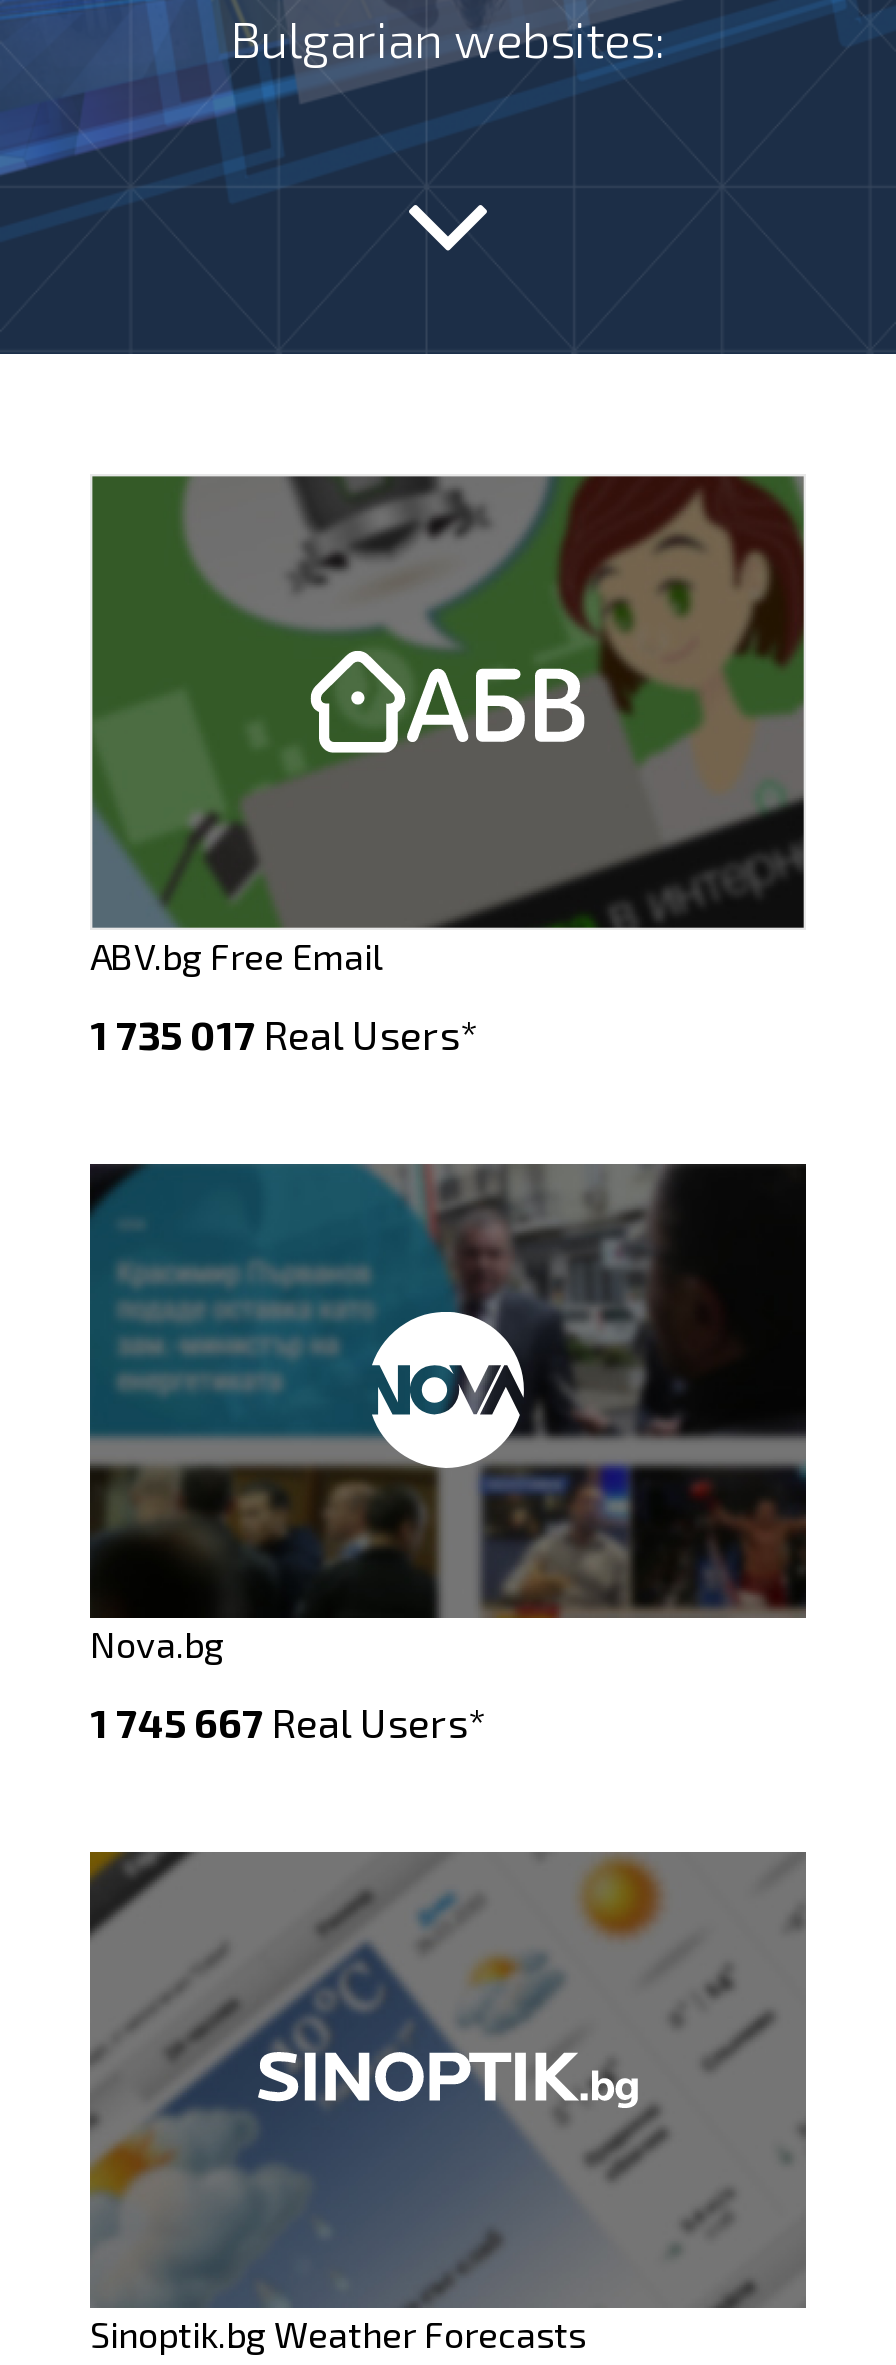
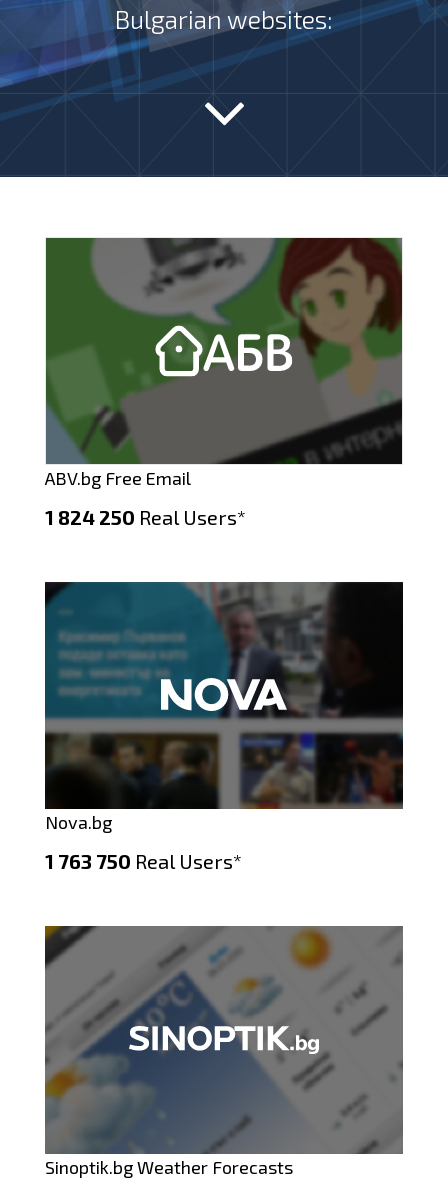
- 1 735 017 Real Users*
+ 1 824 250 Real Users*

- [image]
+ [image]

- 1 745 667 Real Users*
+ 1 763 750 Real Users*
